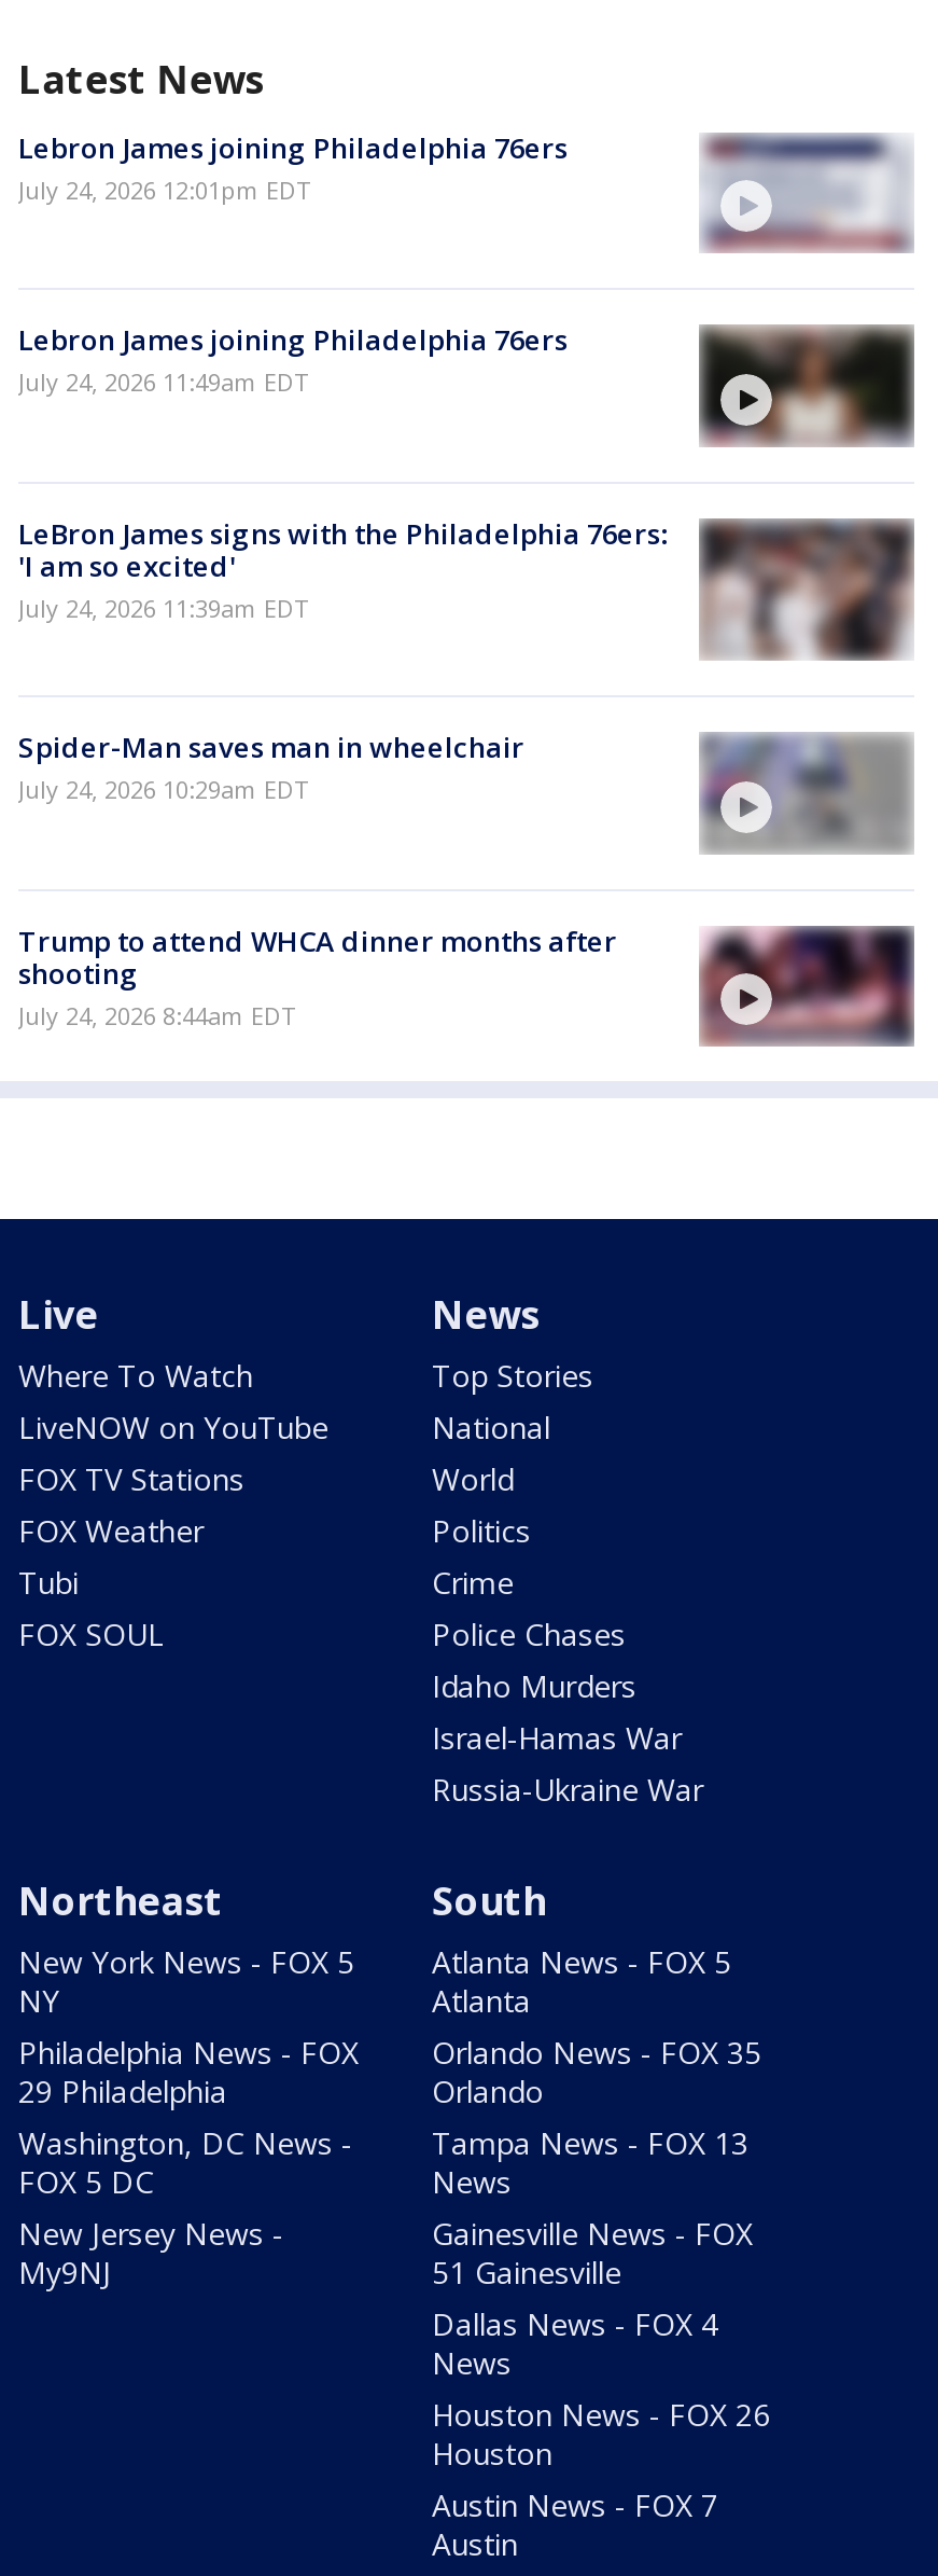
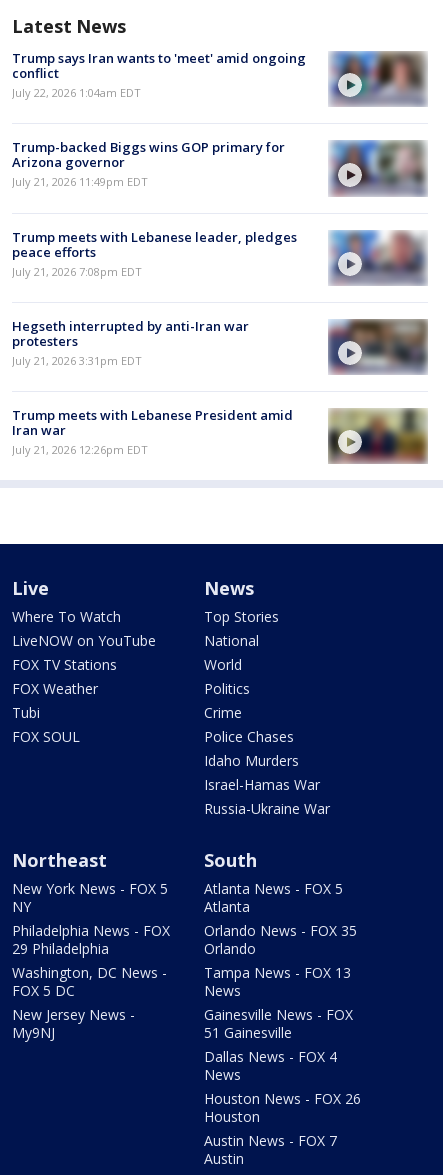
- Lebron James joining Philadelphia 76ers
- July 24, 2026 12:01pm EDT
+ Trump says Iran wants to 'meet' amid ongoing
+ conflict
+ July 22, 2026 1:04am EDT

- [image]
+ [image]

- Lebron James joining Philadelphia 76ers
- July 24, 2026 11:49am EDT
+ Trump-backed Biggs wins GOP primary for
+ Arizona governor
+ July 21, 2026 11:49pm EDT

- [image]
+ [image]

- [image]
- LeBron James signs with the Philadelphia 76ers:
- 'I am so excited'
- July 24, 2026 11:39am EDT
+ [image]
+ Trump meets with Lebanese leader, pledges
+ peace efforts
+ July 21, 2026 7:08pm EDT

- Spider-Man saves man in wheelchair
- July 24, 2026 10:29am EDT
+ Hegseth interrupted by anti-Iran war
+ protesters
+ July 21, 2026 3:31pm EDT

- [image]
+ [image]

- [image]
- Trump to attend WHCA dinner months after
- shooting
- July 24, 2026 8:44am EDT
+ [image]
+ Trump meets with Lebanese President amid
+ Iran war
+ July 21, 2026 12:26pm EDT
